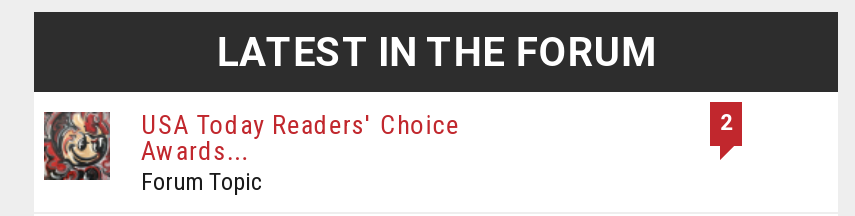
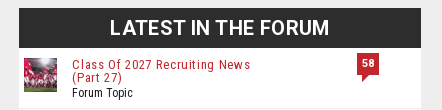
- [image]
- USA Today Readers' Choice
- Awards...
+ [image]
+ Class Of 2027 Recruiting News
+ (Part 27)

- 2
+ 58
